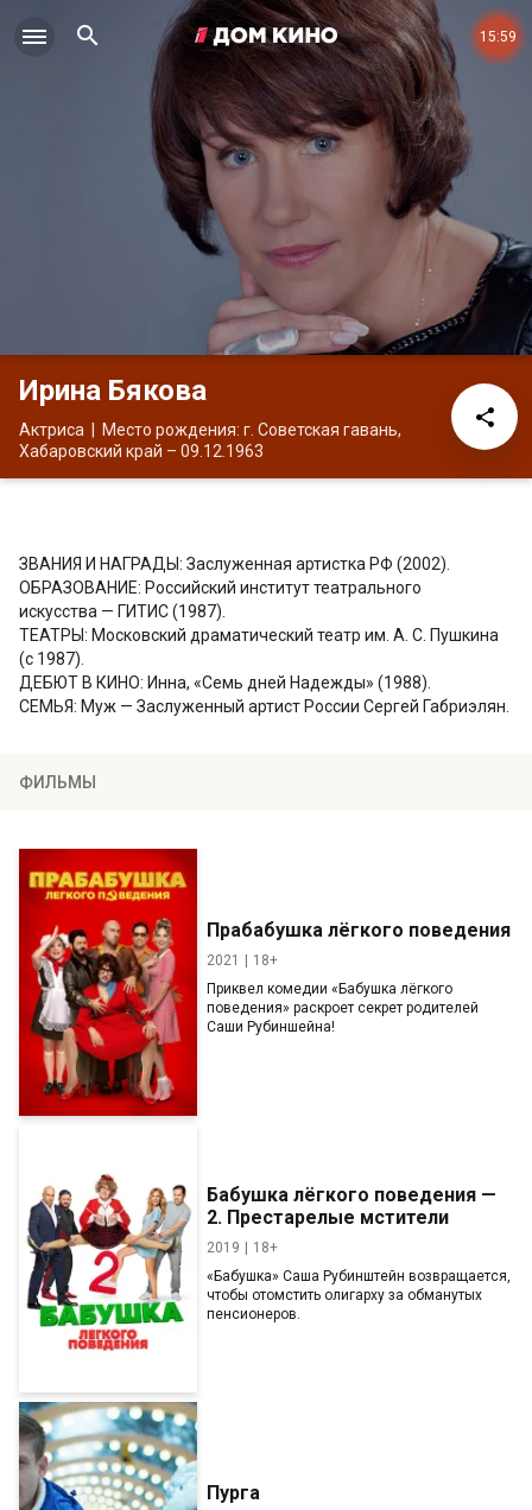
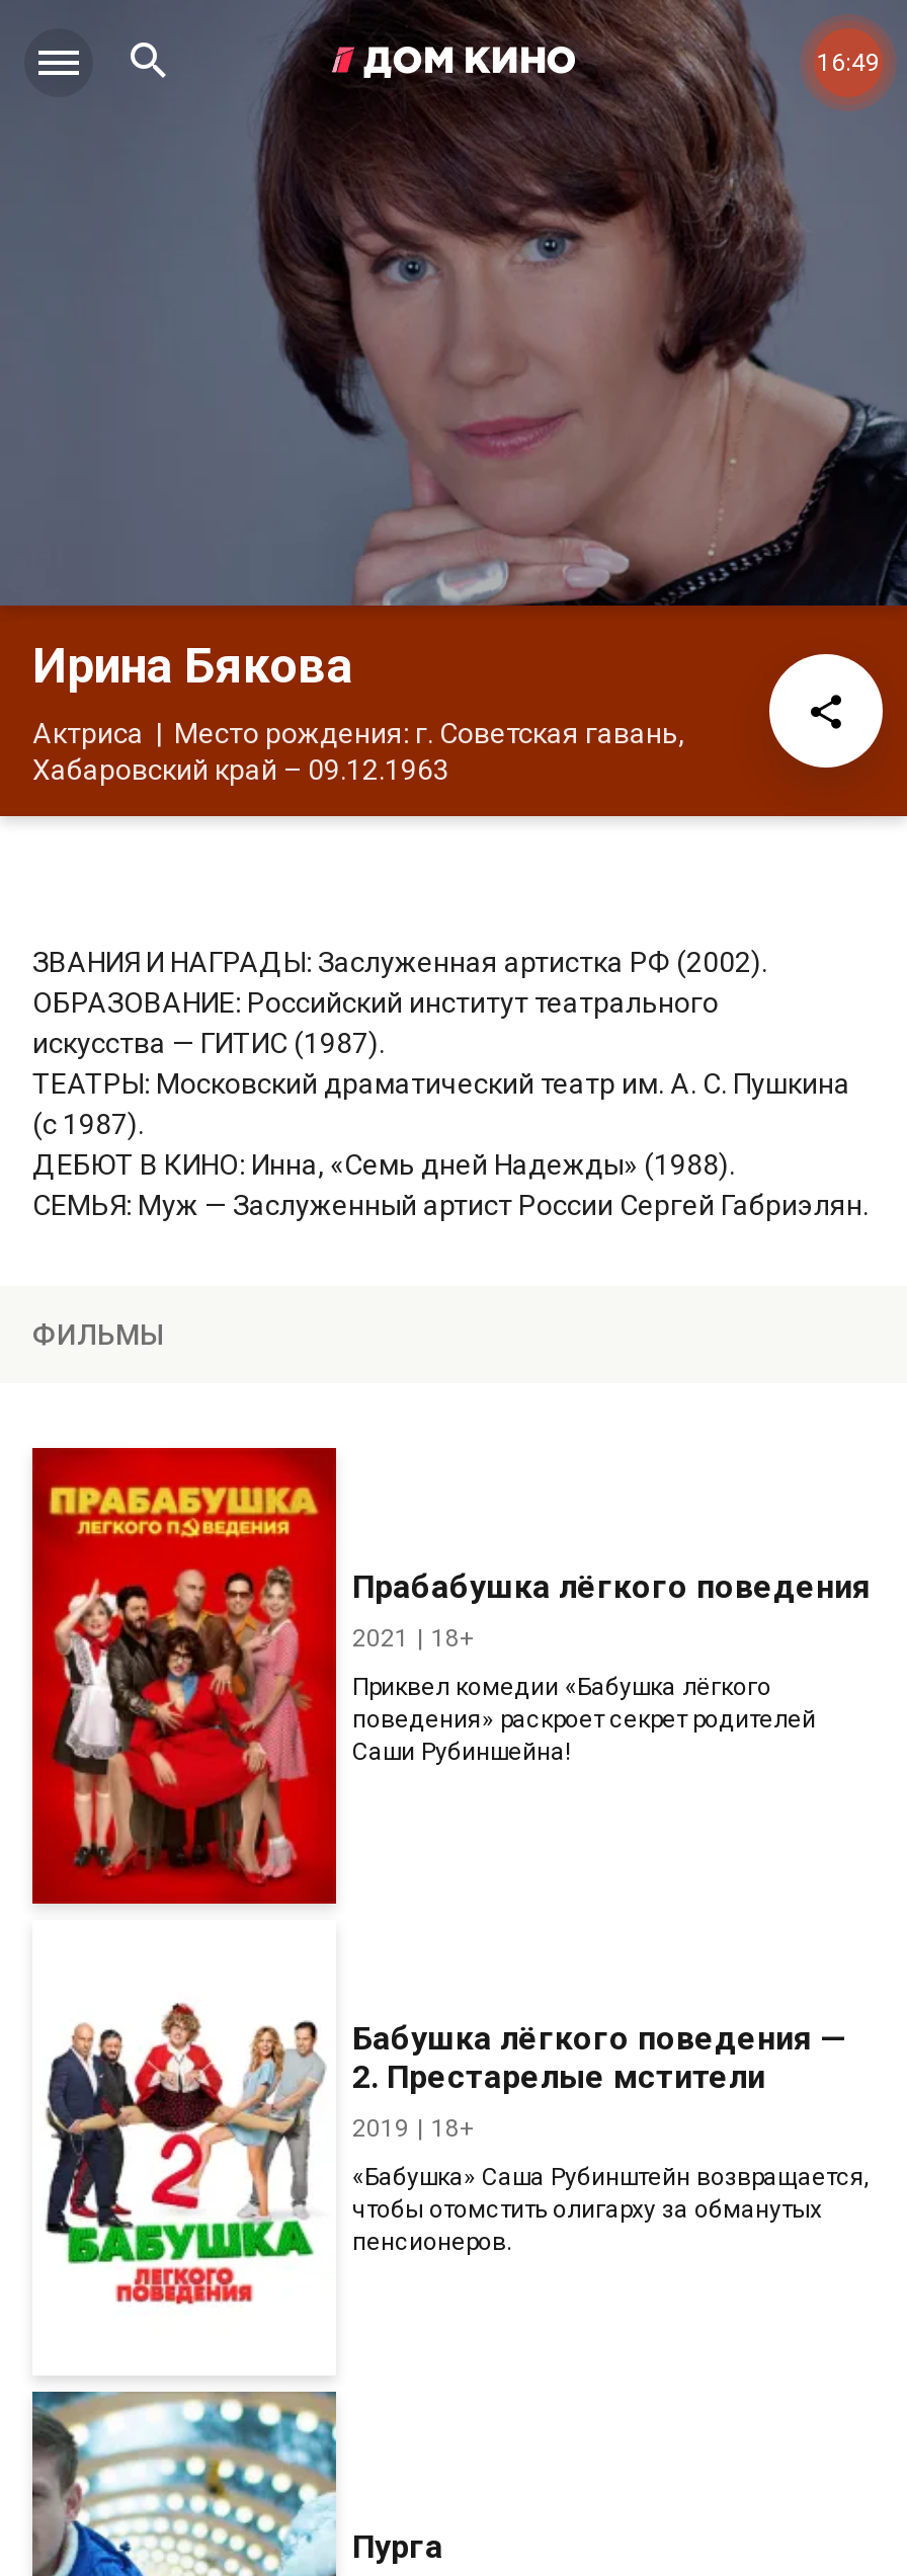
- 15:59
+ 16:49
